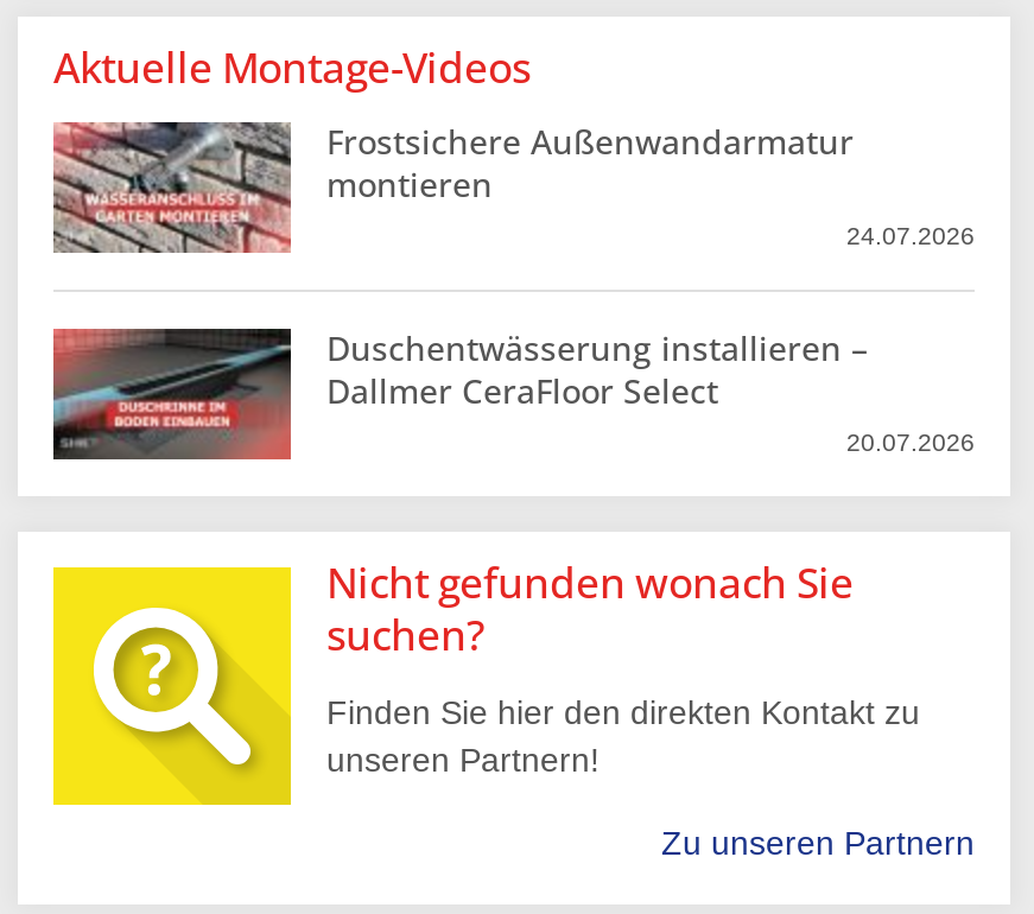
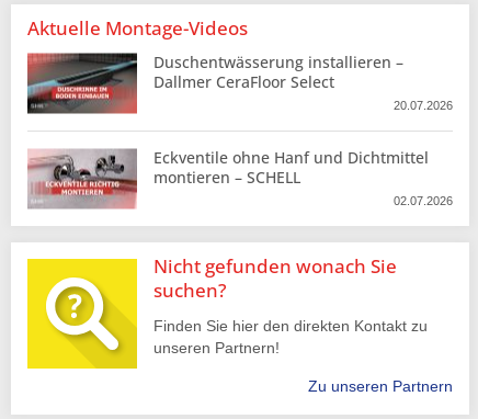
- [image]
- Frostsichere Außenwandarmatur
- montieren
- 24.07.2026

moved up: [image] | Duschentwässerung installieren – | Dallmer CeraFloor Select | 20.07.2026

+ [image]
+ Eckventile ohne Hanf und Dichtmittel
+ montieren – SCHELL
+ 02.07.2026
